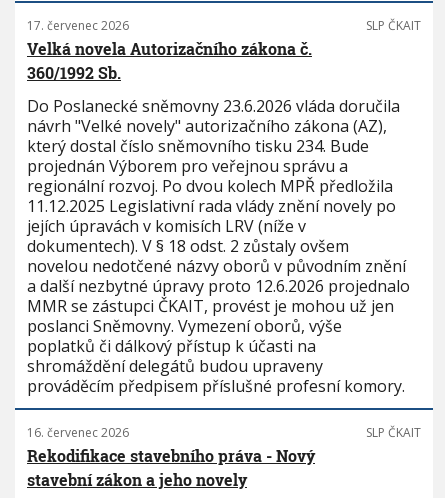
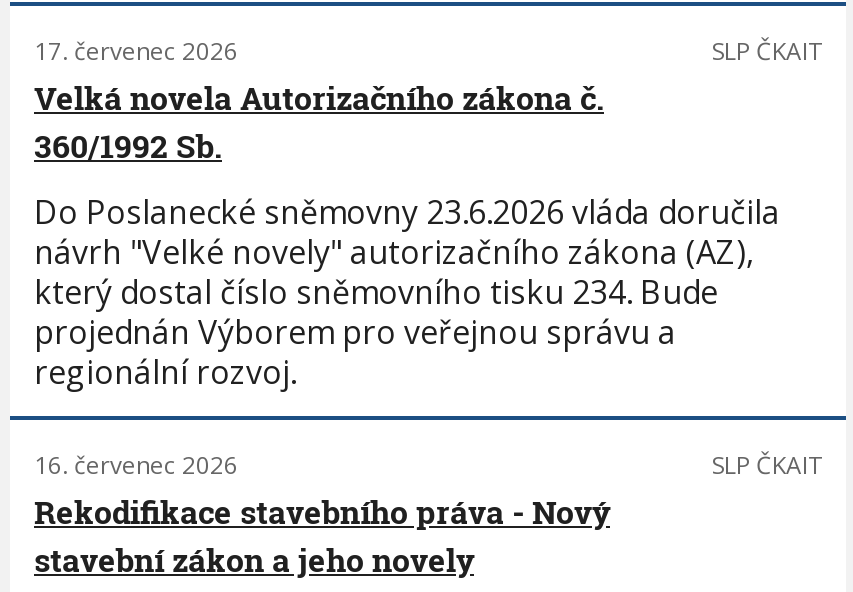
- regionální rozvoj. Po dvou kolech MPŘ předložila
- 11.12.2025 Legislativní rada vlády znění novely po
- jejích úpravách v komisích LRV (níže v
- dokumentech). V § 18 odst. 2 zůstaly ovšem
- novelou nedotčené názvy oborů v původním znění
- a další nezbytné úpravy proto 12.6.2026 projednalo
- MMR se zástupci ČKAIT, provést je mohou už jen
- poslanci Sněmovny. Vymezení oborů, výše
- poplatků či dálkový přístup k účasti na
- shromáždění delegátů budou upraveny
- prováděcím předpisem příslušné profesní komory.
+ regionální rozvoj.
